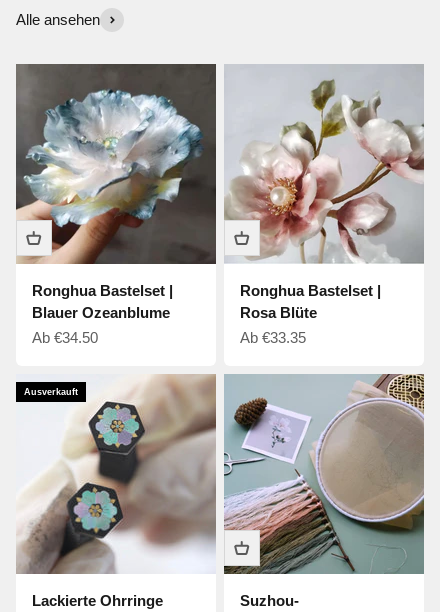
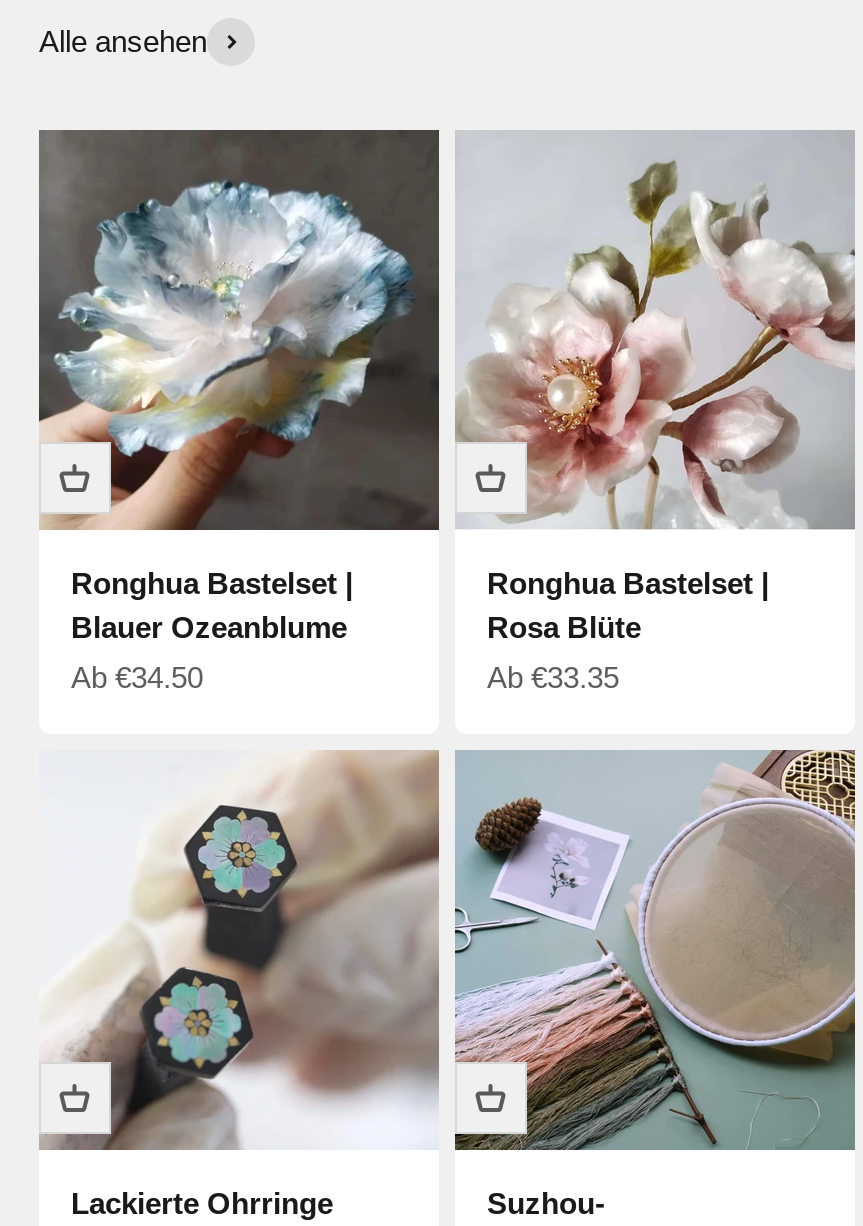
- Ausverkauft

- [image]
+ [image]
